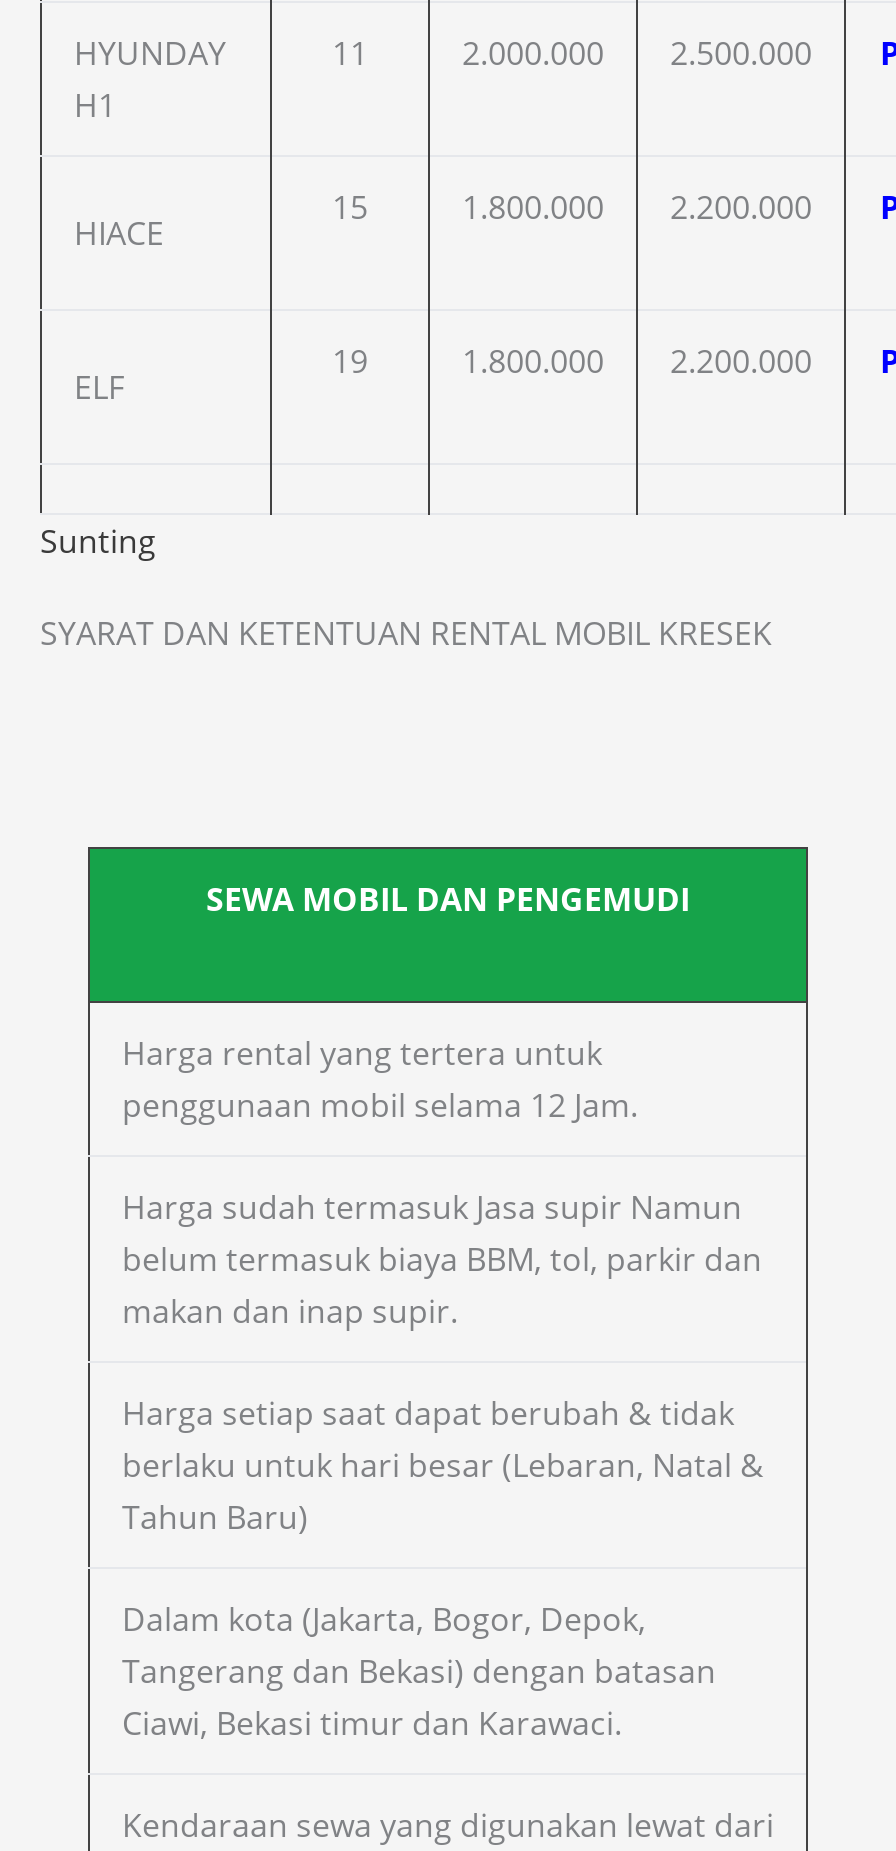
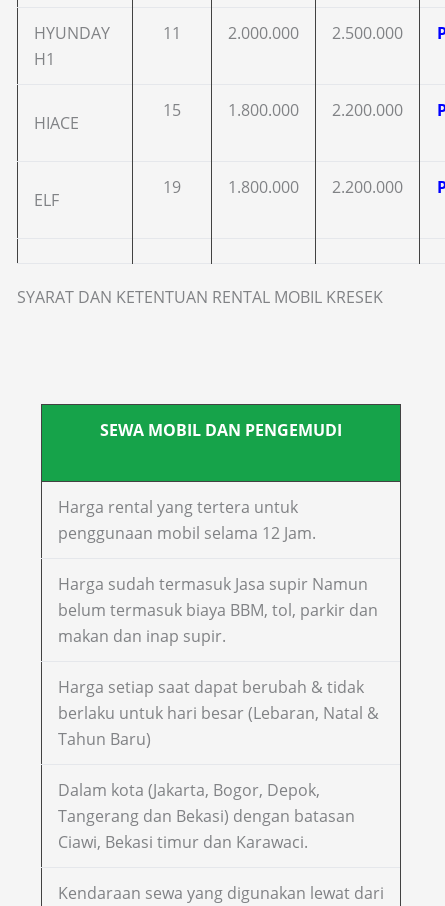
- Sunting
